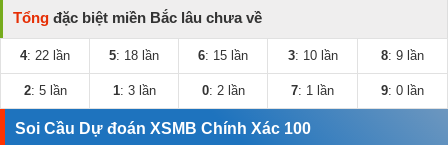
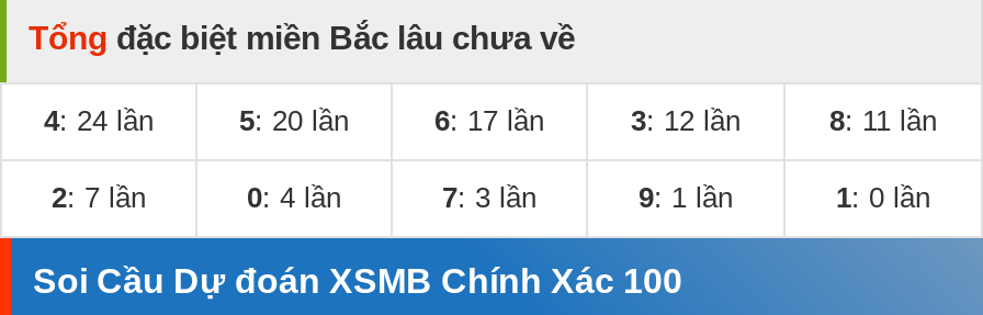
- 4: 22 lần
+ 4: 24 lần

- 5: 18 lần
+ 5: 20 lần

- 6: 15 lần
+ 6: 17 lần

- 3: 10 lần
+ 3: 12 lần

- 8: 9 lần
+ 8: 11 lần

- 2: 5 lần
+ 2: 7 lần

- 1: 3 lần
+ 0: 4 lần

- 0: 2 lần
+ 7: 3 lần

- 7: 1 lần
+ 9: 1 lần

- 9: 0 lần
+ 1: 0 lần
